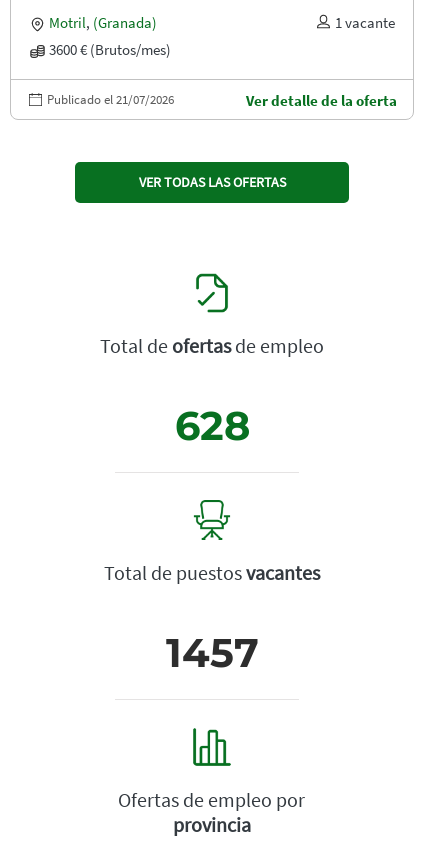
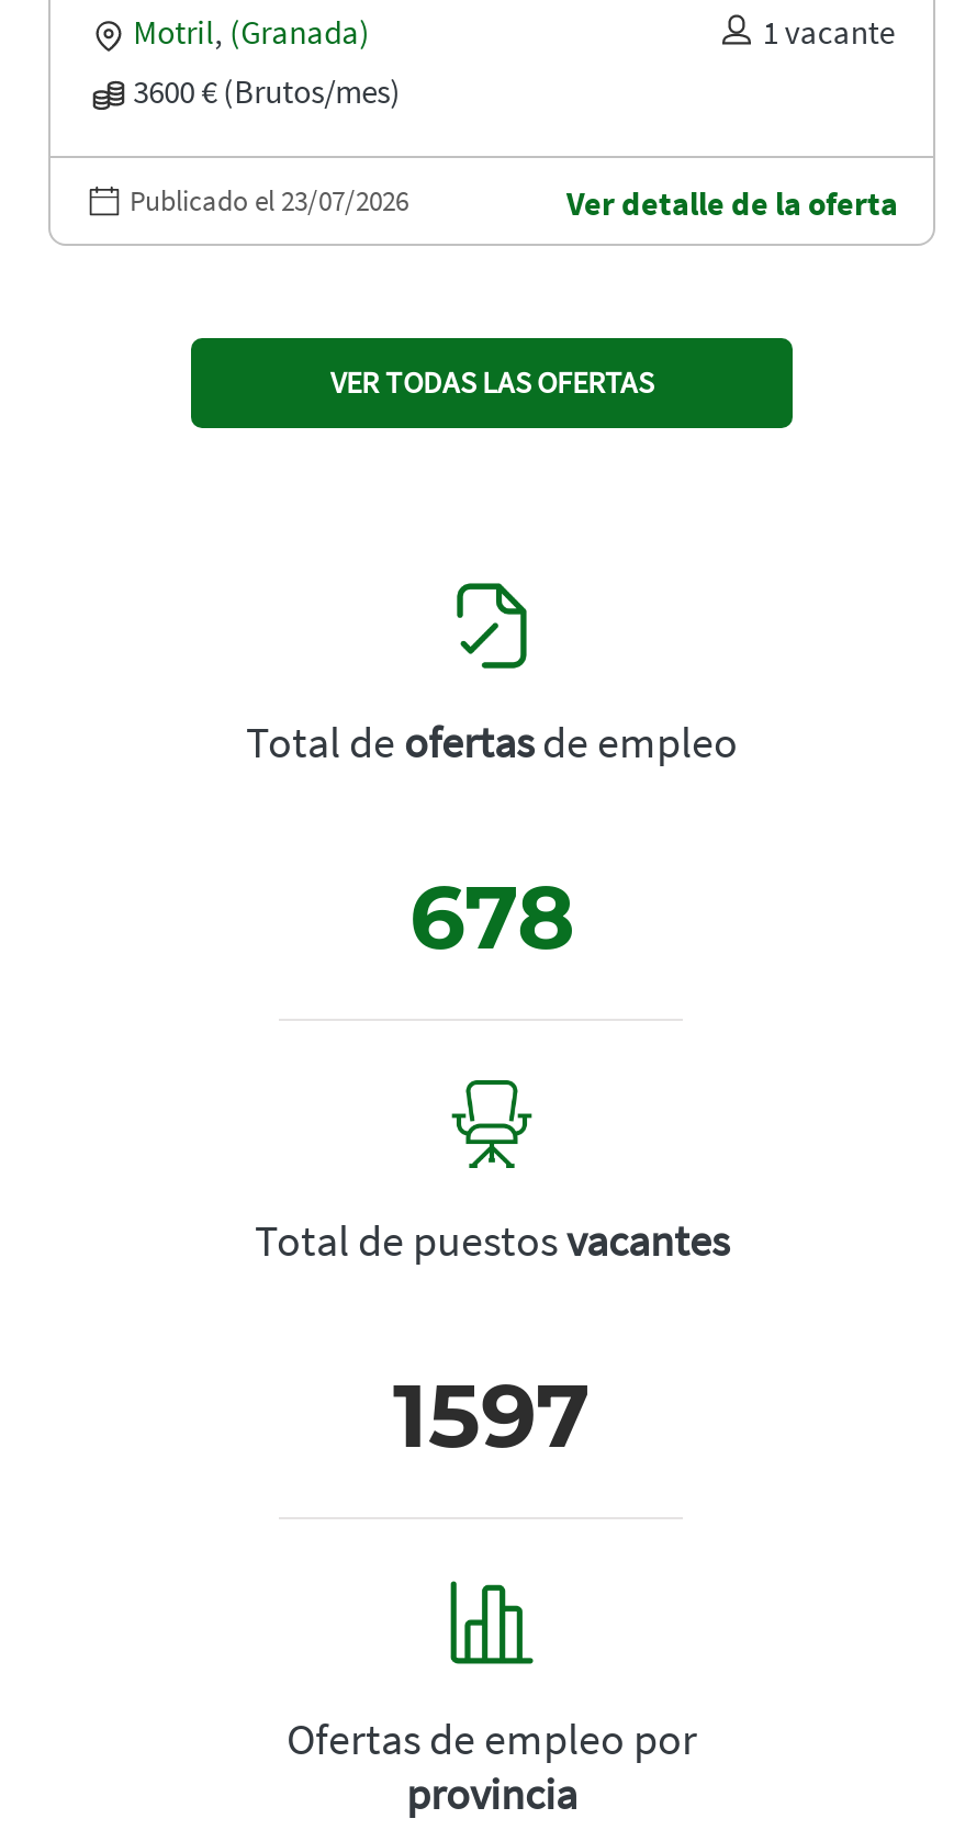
- Publicado el 21/07/2026
+ Publicado el 23/07/2026

- 628
+ 678

- 1457
+ 1597
